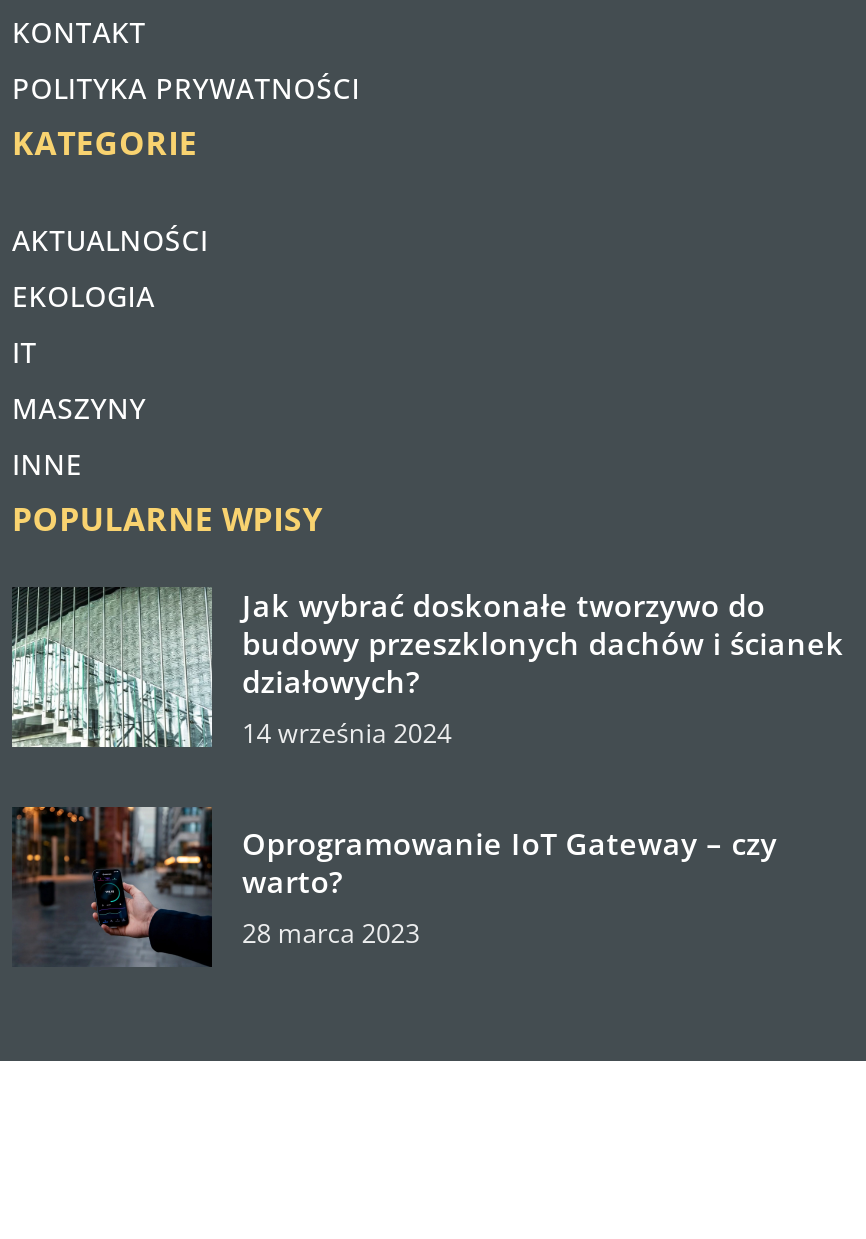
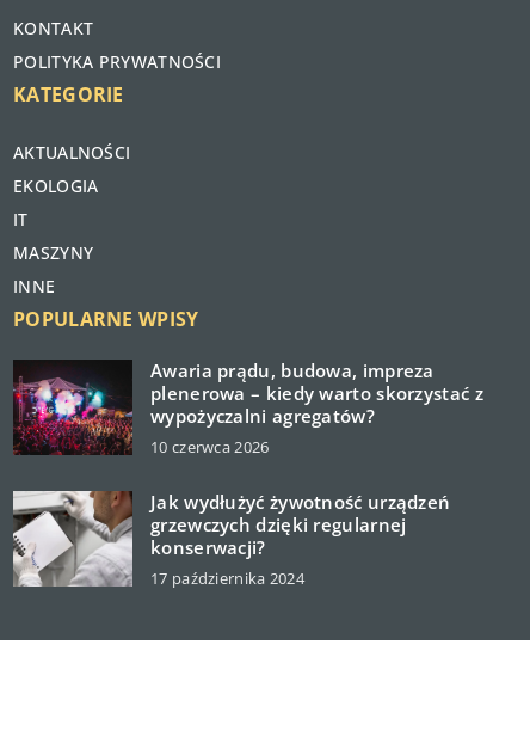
- [image]
- Jak wybrać doskonałe tworzywo do
- budowy przeszklonych dachów i ścianek
- działowych?
- 14 września 2024
+ [image]
+ Awaria prądu, budowa, impreza
+ plenerowa – kiedy warto skorzystać z
+ wypożyczalni agregatów?
+ 10 czerwca 2026

- [image]
- Oprogramowanie IoT Gateway – czy
- warto?
- 28 marca 2023
+ [image]
+ Jak wydłużyć żywotność urządzeń
+ grzewczych dzięki regularnej
+ konserwacji?
+ 17 października 2024
